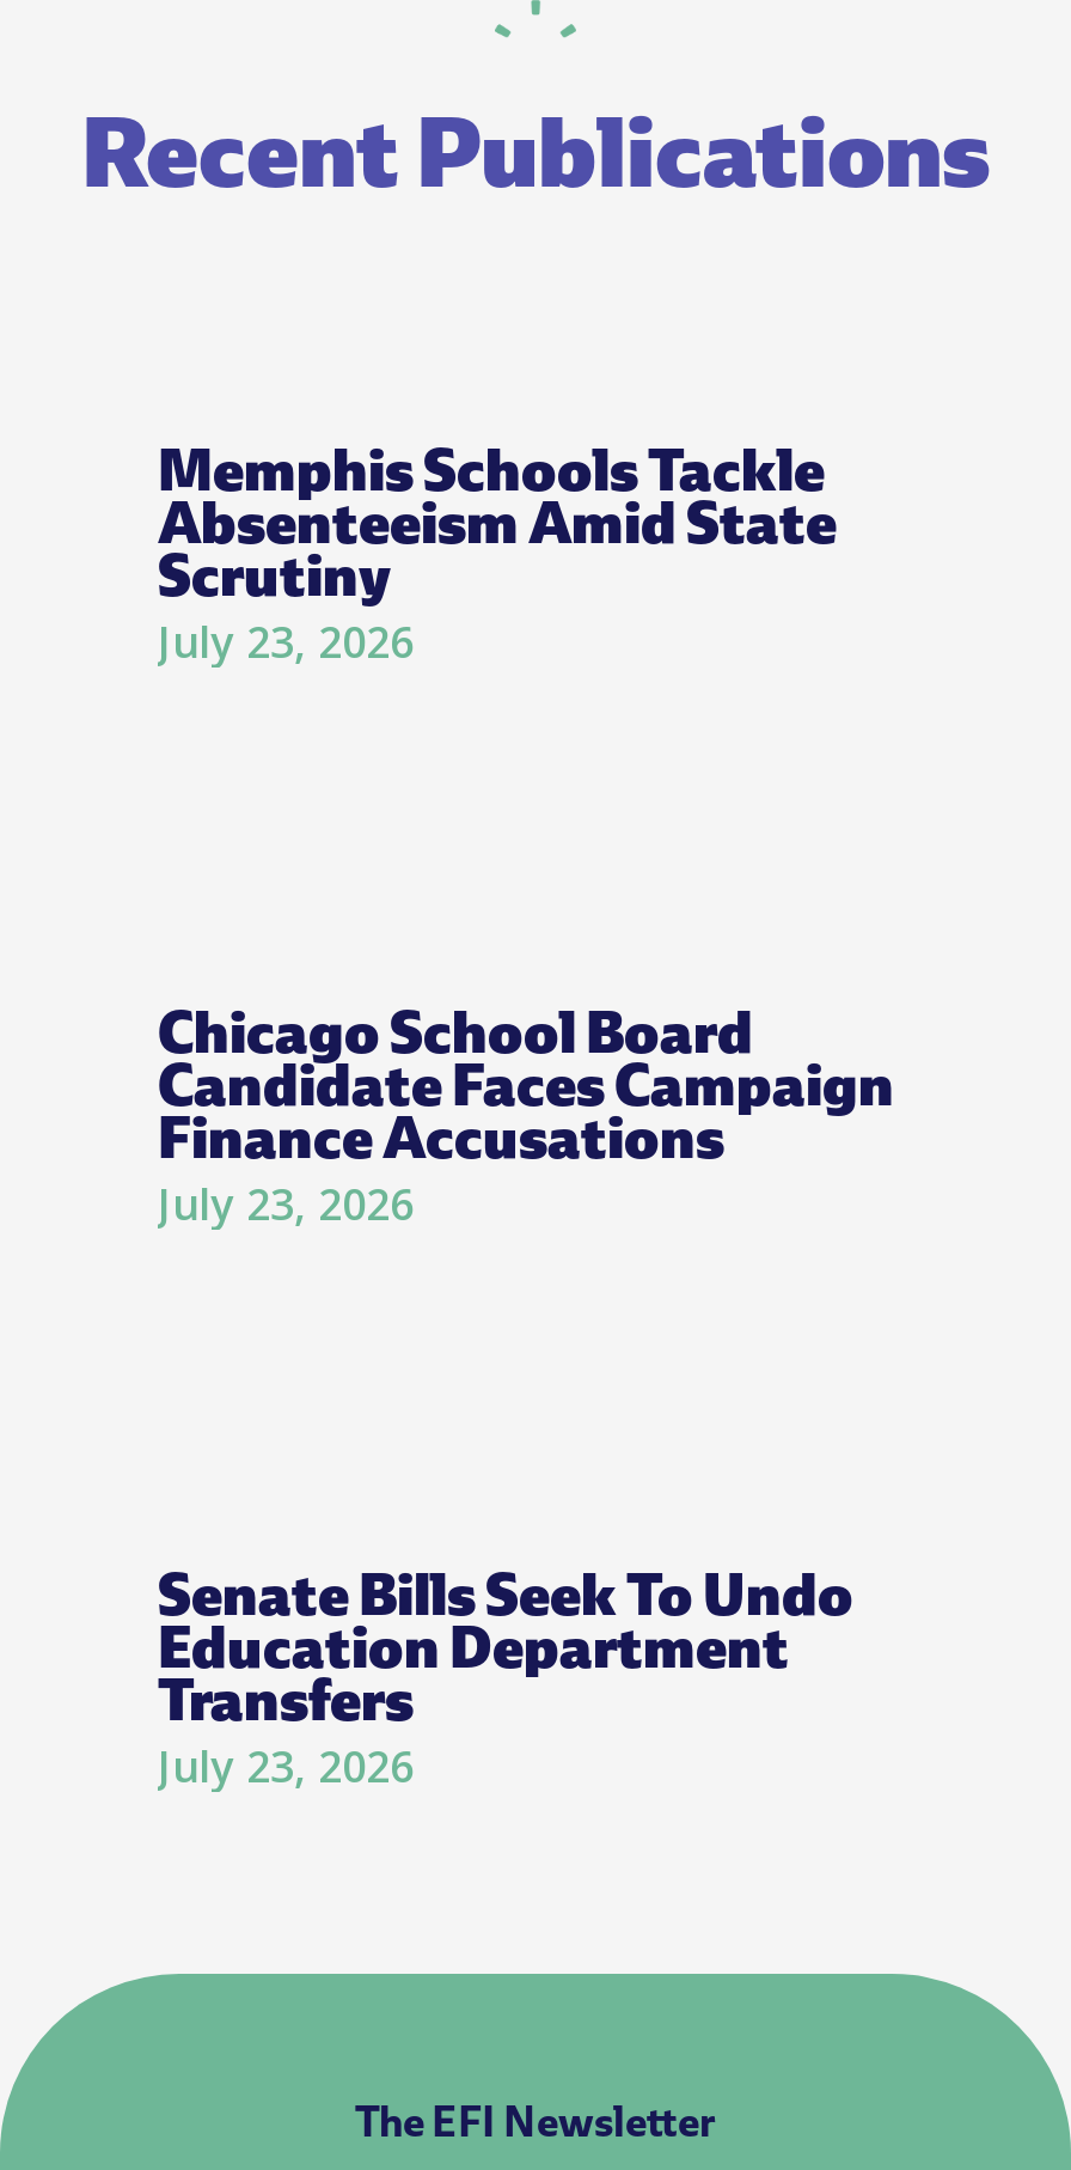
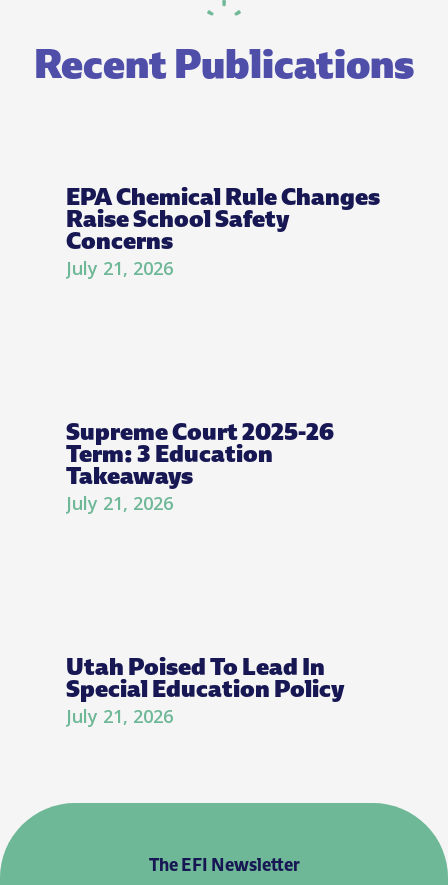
- Memphis Schools Tackle
- Absenteeism Amid State
- Scrutiny
- July 23, 2026
+ EPA Chemical Rule Changes
+ Raise School Safety
+ Concerns
+ July 21, 2026

- Chicago School Board
- Candidate Faces Campaign
- Finance Accusations
- July 23, 2026
+ Supreme Court 2025-26
+ Term: 3 Education
+ Takeaways
+ July 21, 2026

- Senate Bills Seek To Undo
- Education Department
- Transfers
- July 23, 2026
+ Utah Poised To Lead In
+ Special Education Policy
+ July 21, 2026
